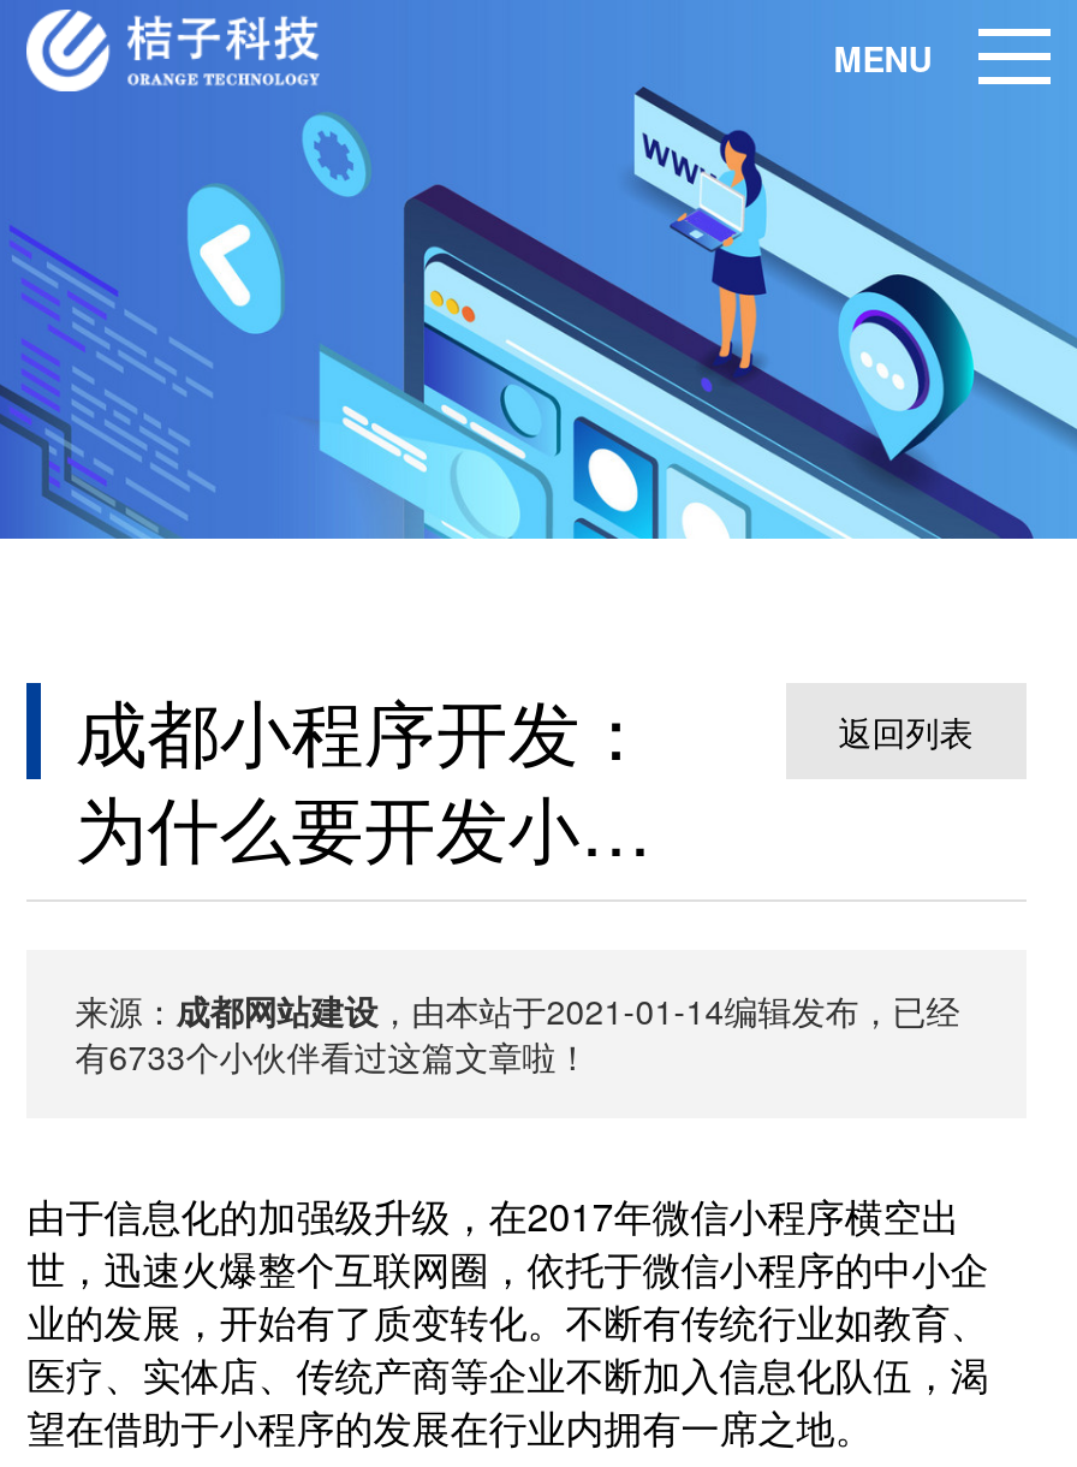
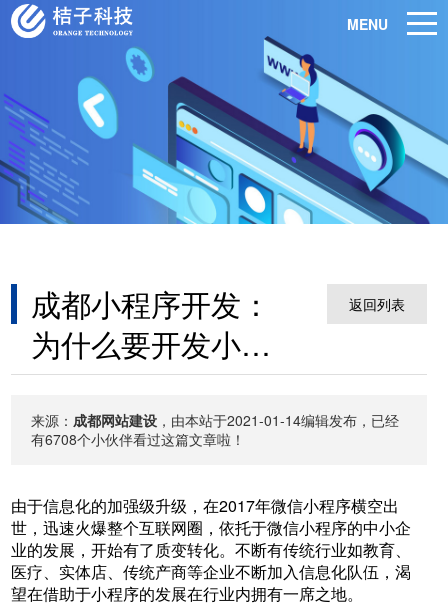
- 有6733个小伙伴看过这篇文章啦！
+ 有6708个小伙伴看过这篇文章啦！
